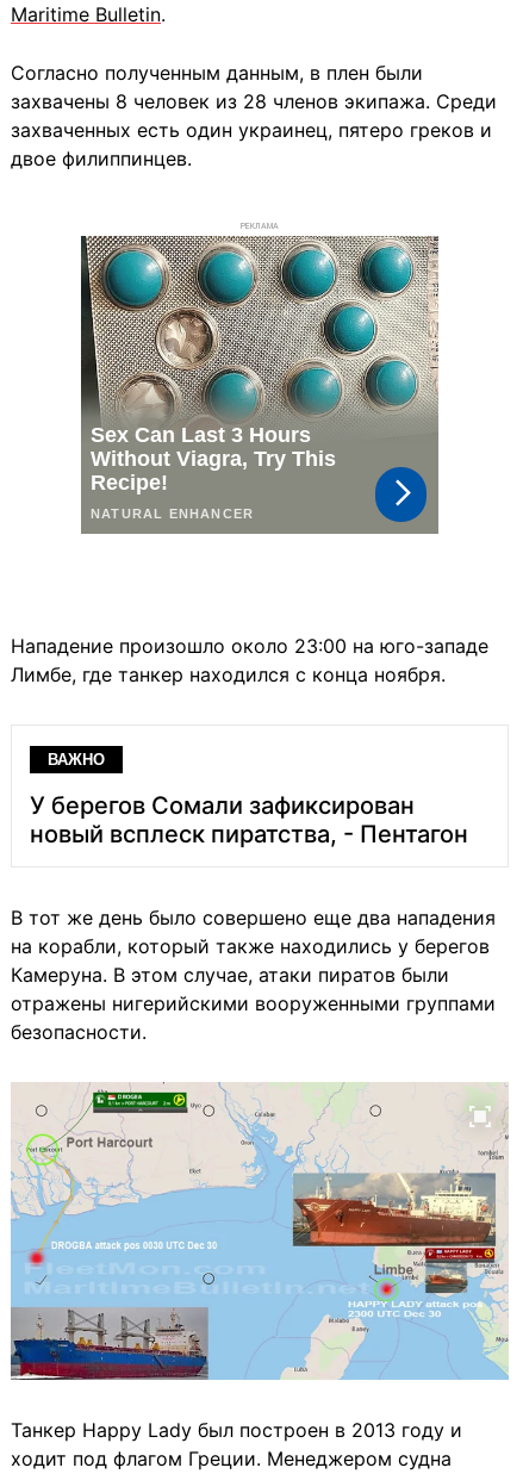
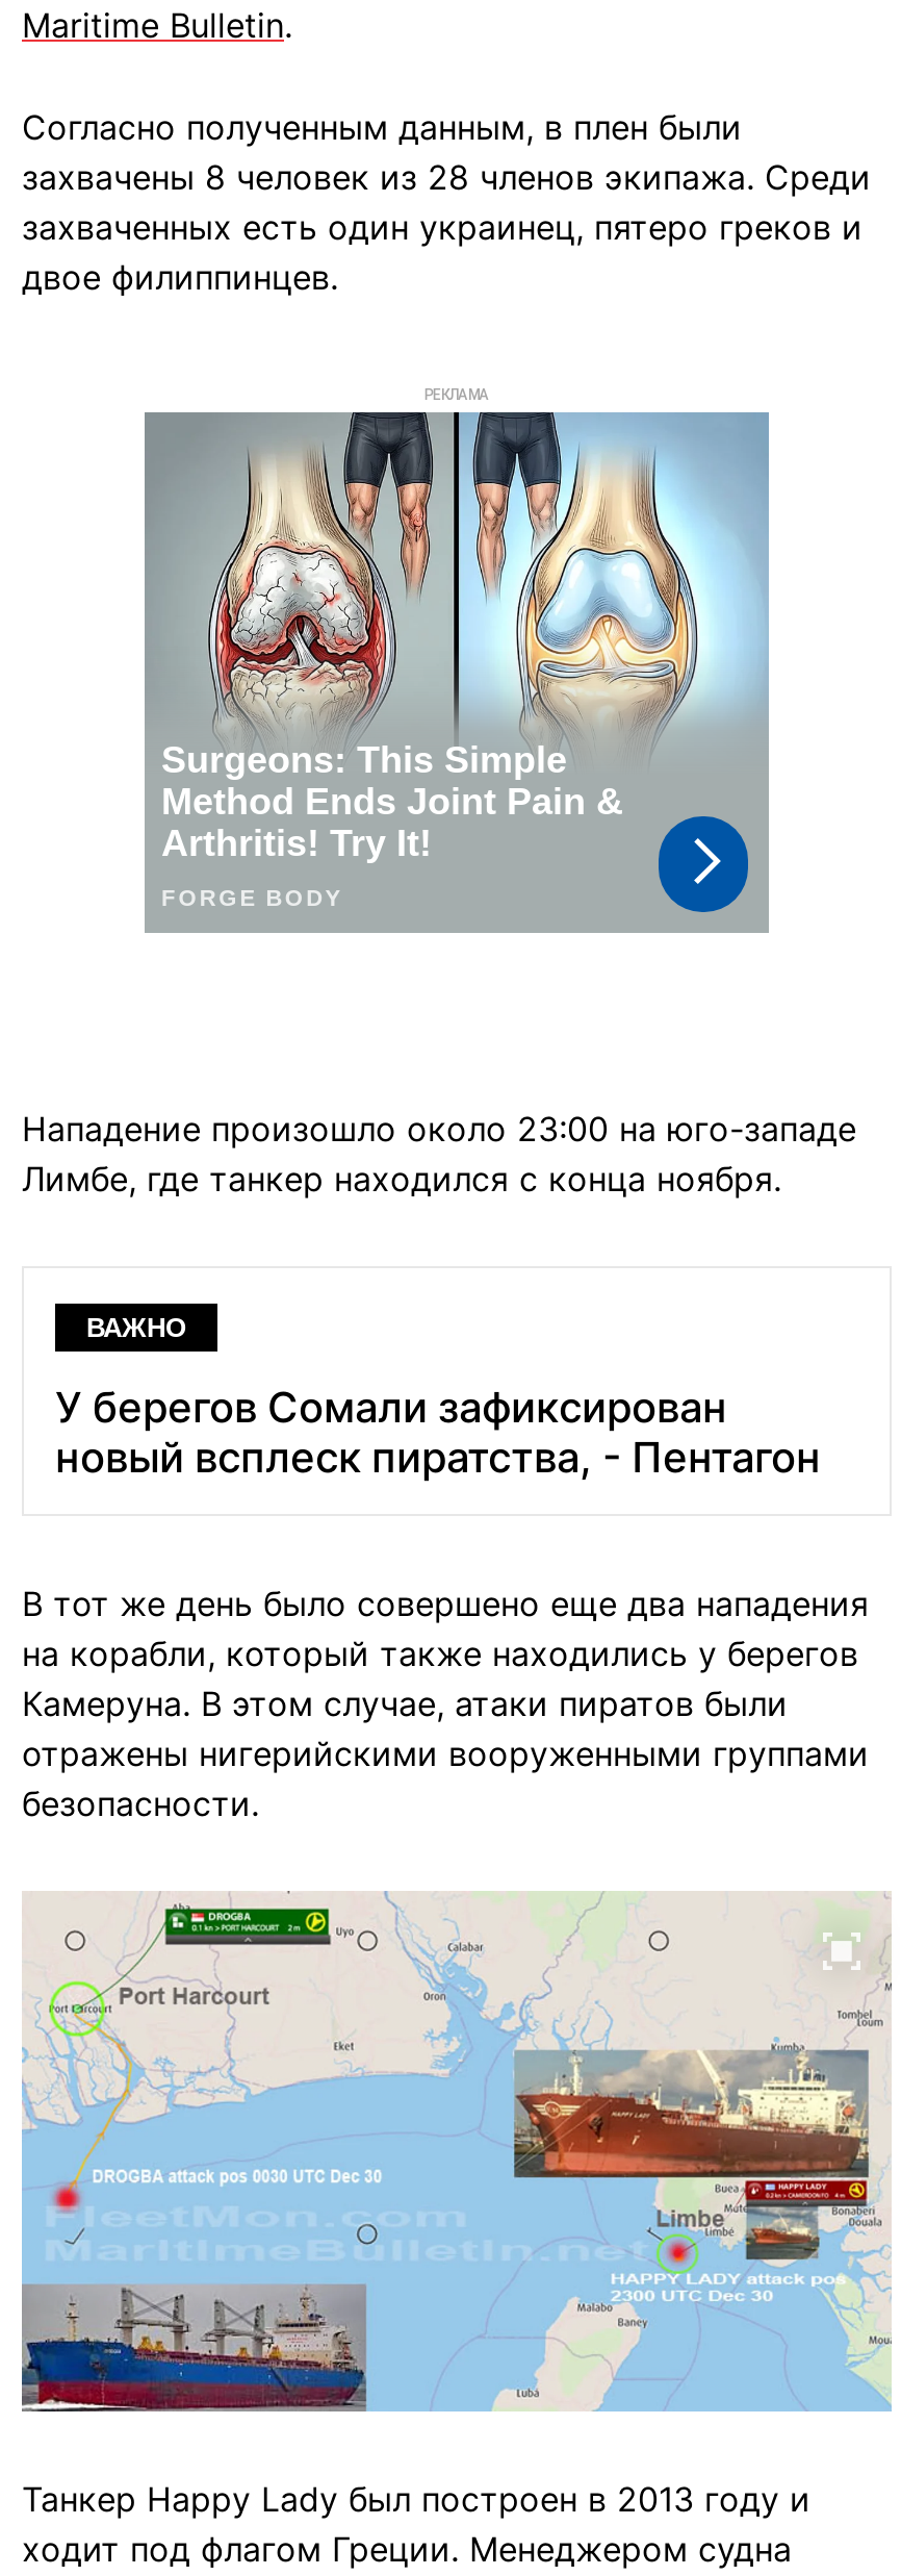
- [image]
+ [image]
